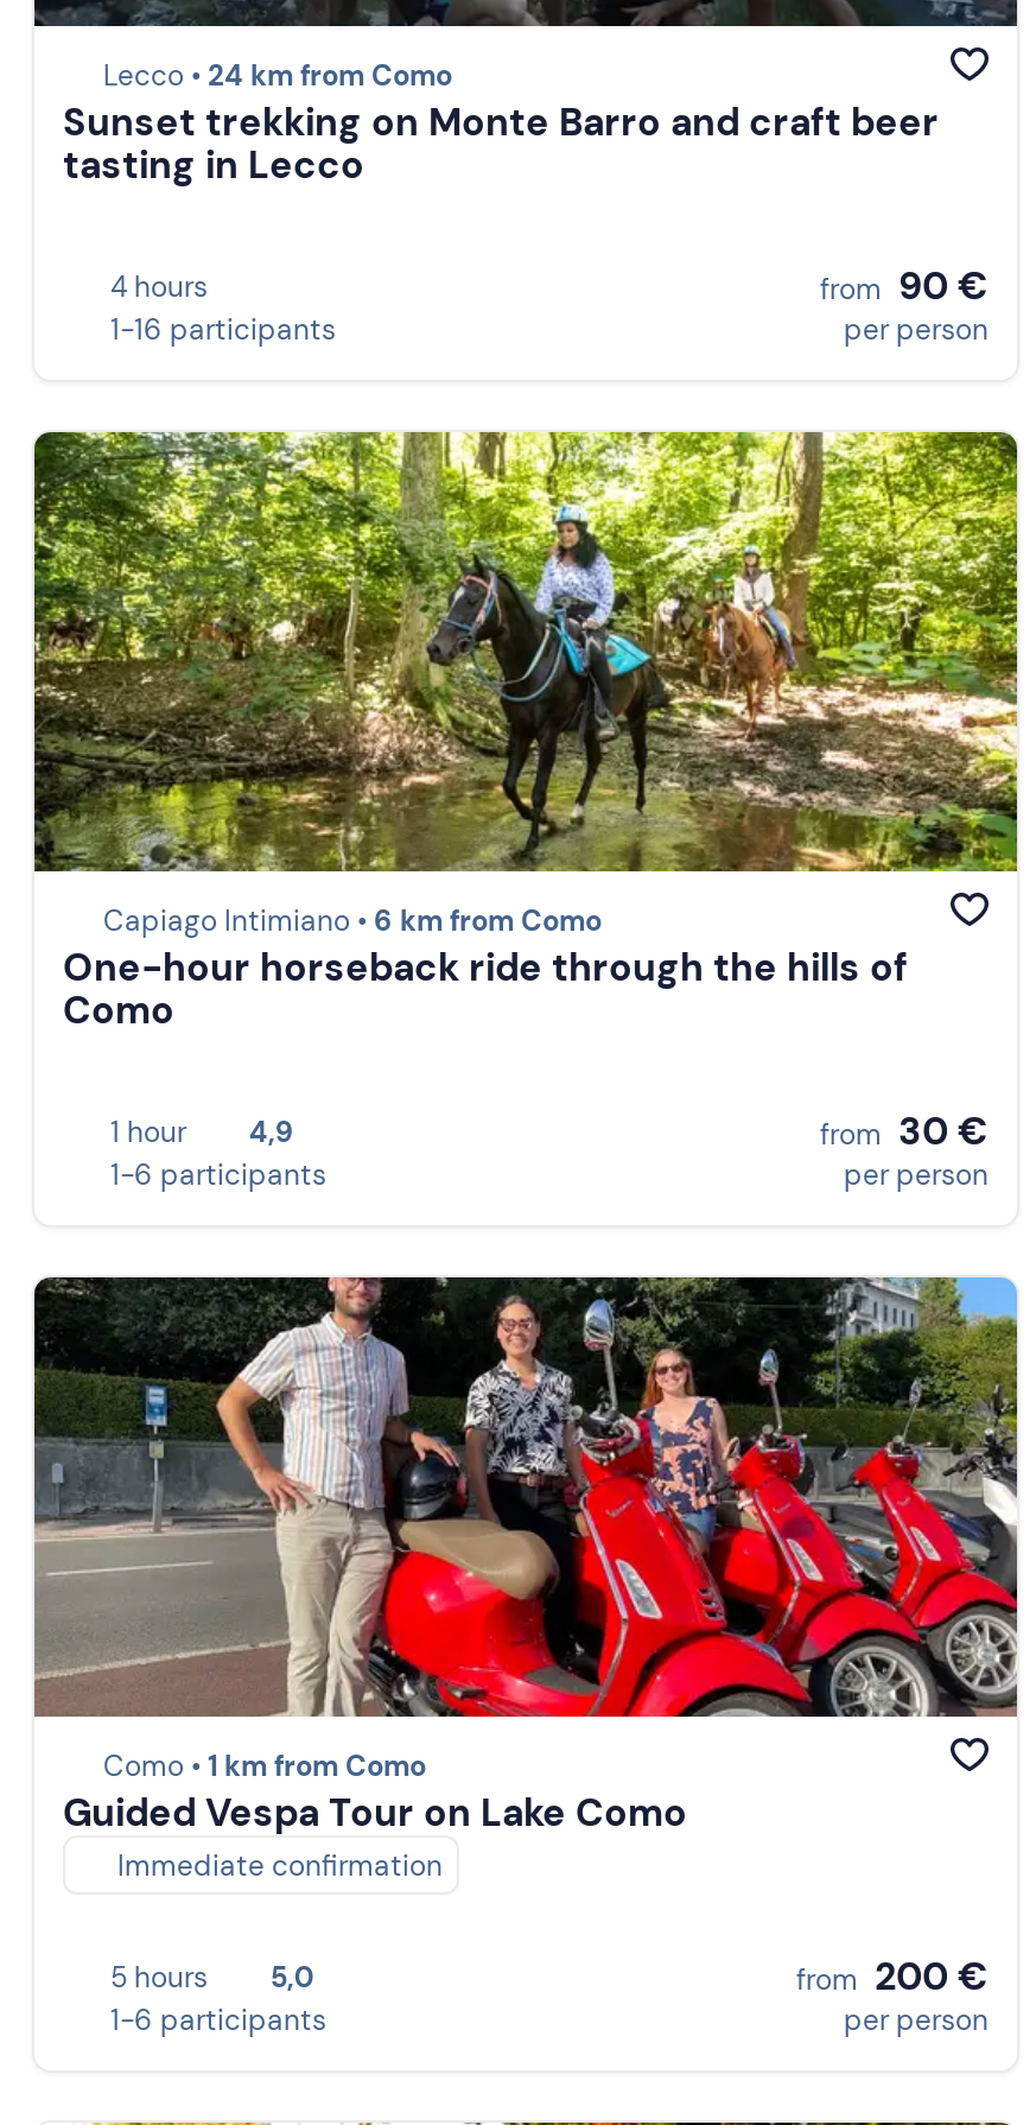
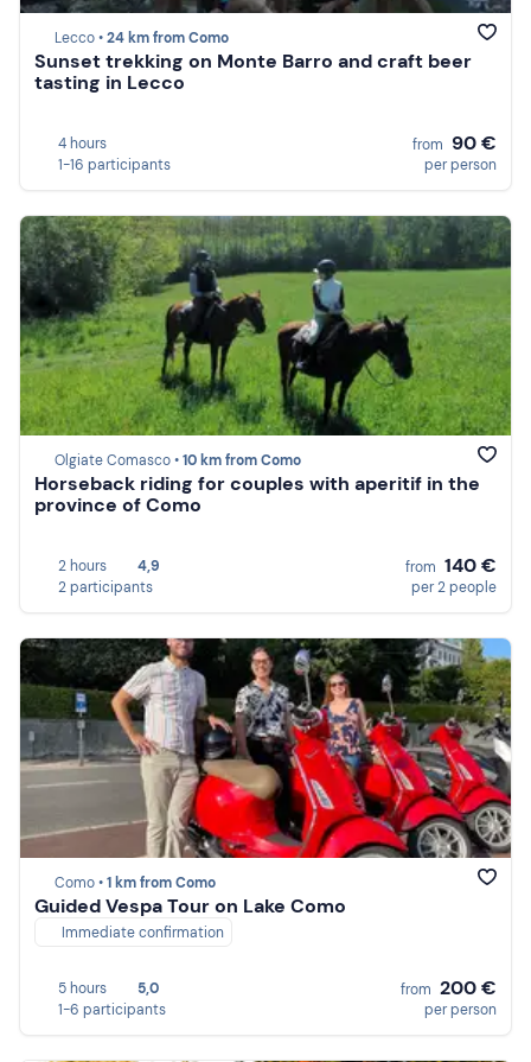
- [image]
- Capiago Intimiano • 6 km from Como
- One-hour horseback ride through the hills of
- Como
+ [image]
+ Olgiate Comasco • 10 km from Como
+ Horseback riding for couples with aperitif in the
+ province of Como

- 1 hour 4,9
+ 2 hours 4,9

- from 30 €
- per person
+ from 140 €
+ per 2 people

- 1-6 participants
+ 2 participants
